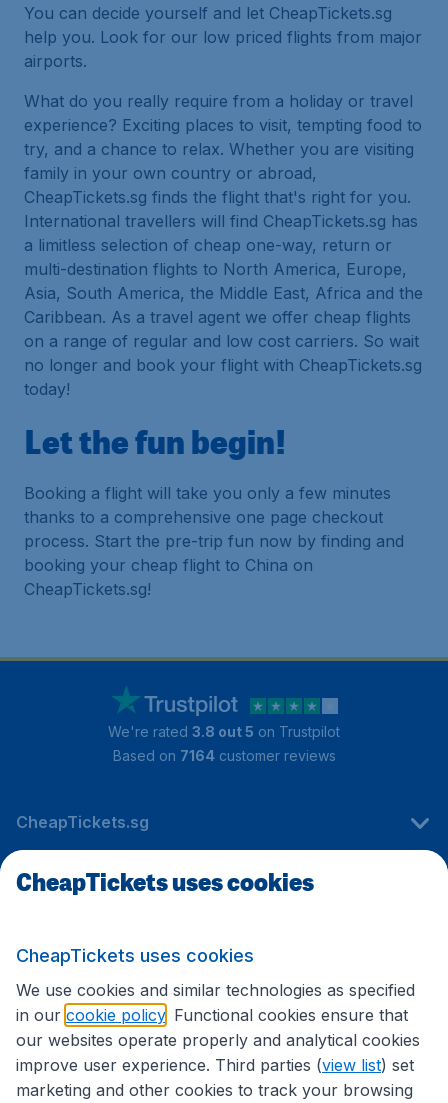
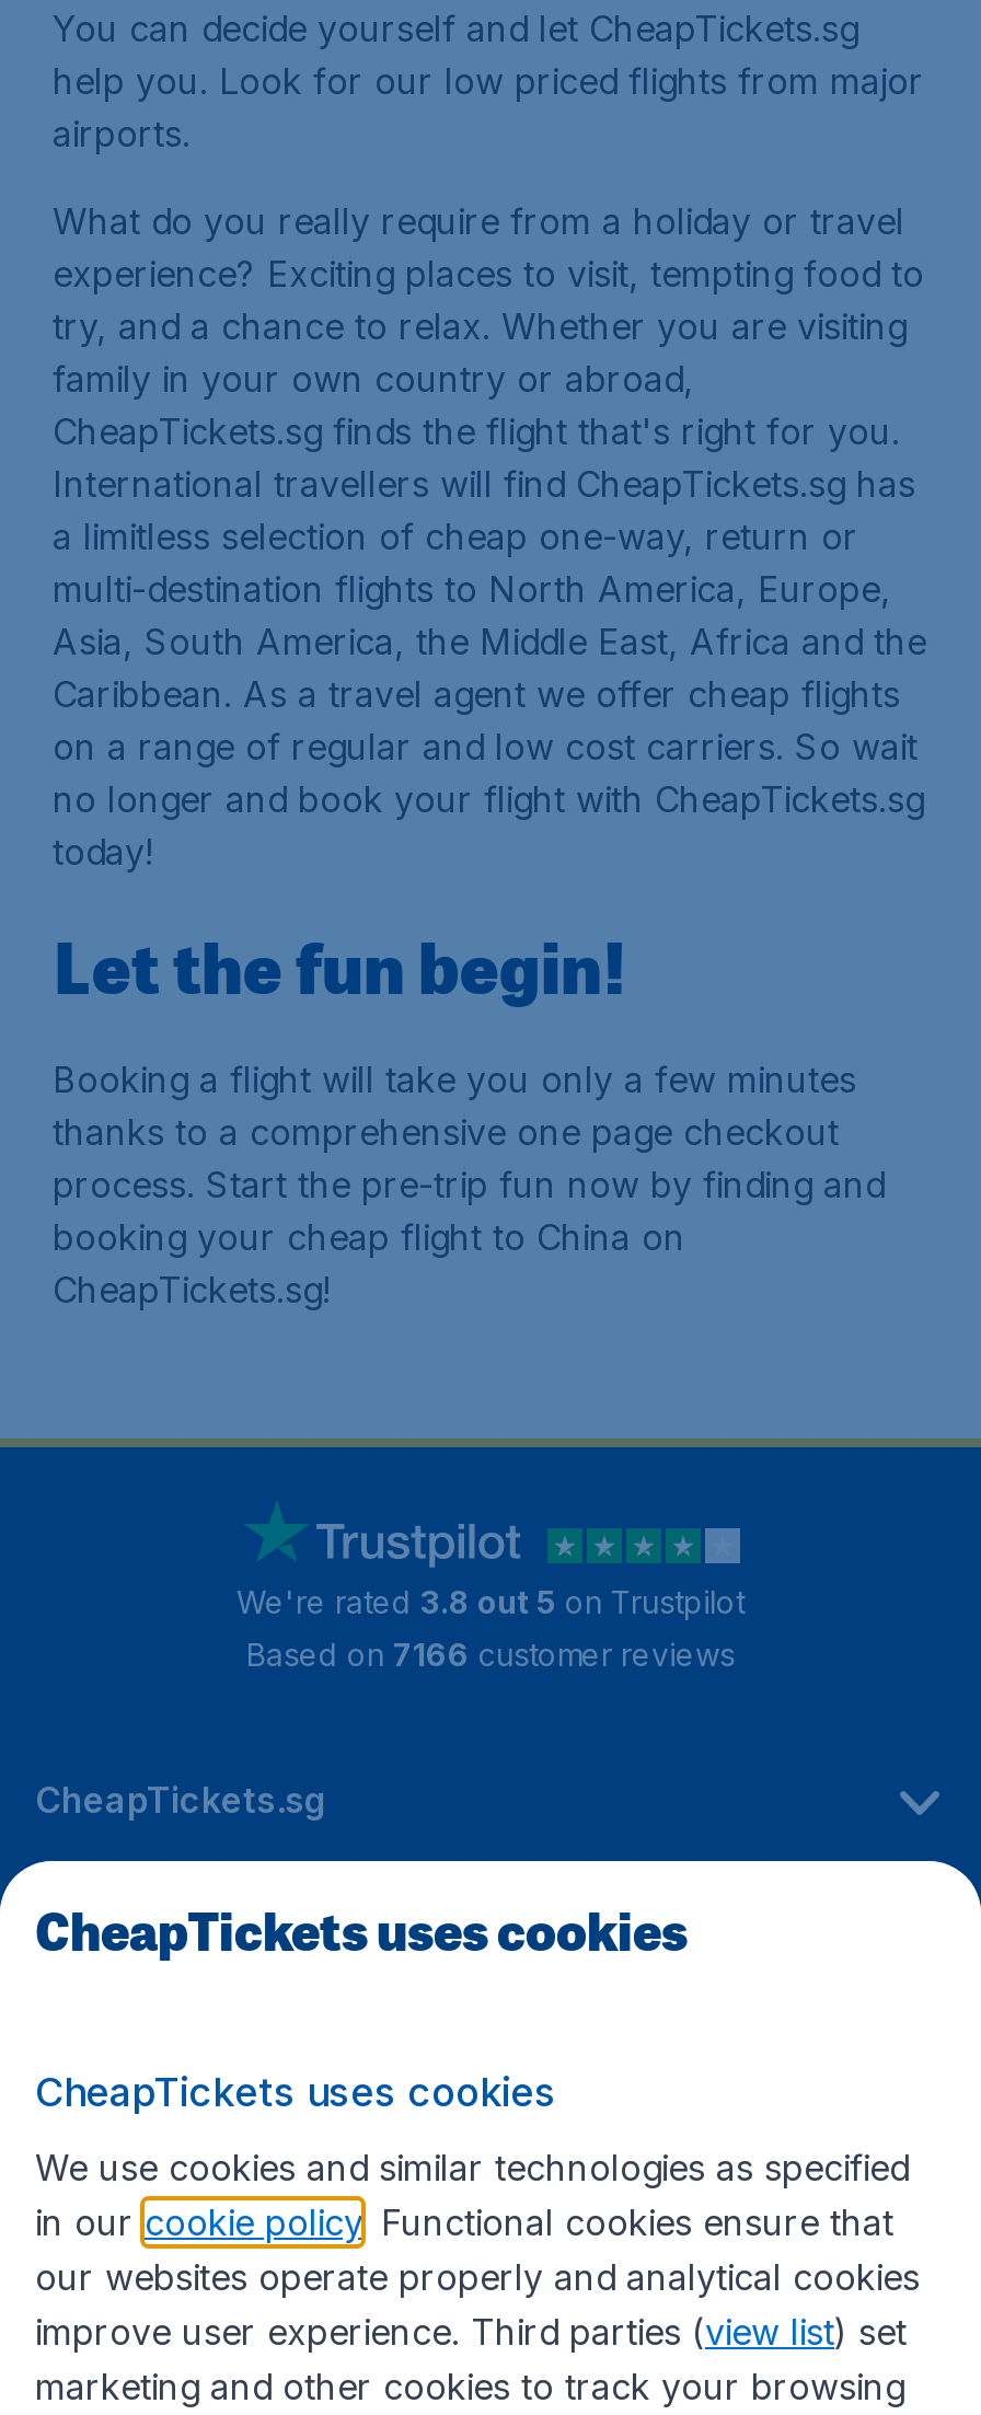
- Based on 7164 customer reviews
+ Based on 7166 customer reviews
